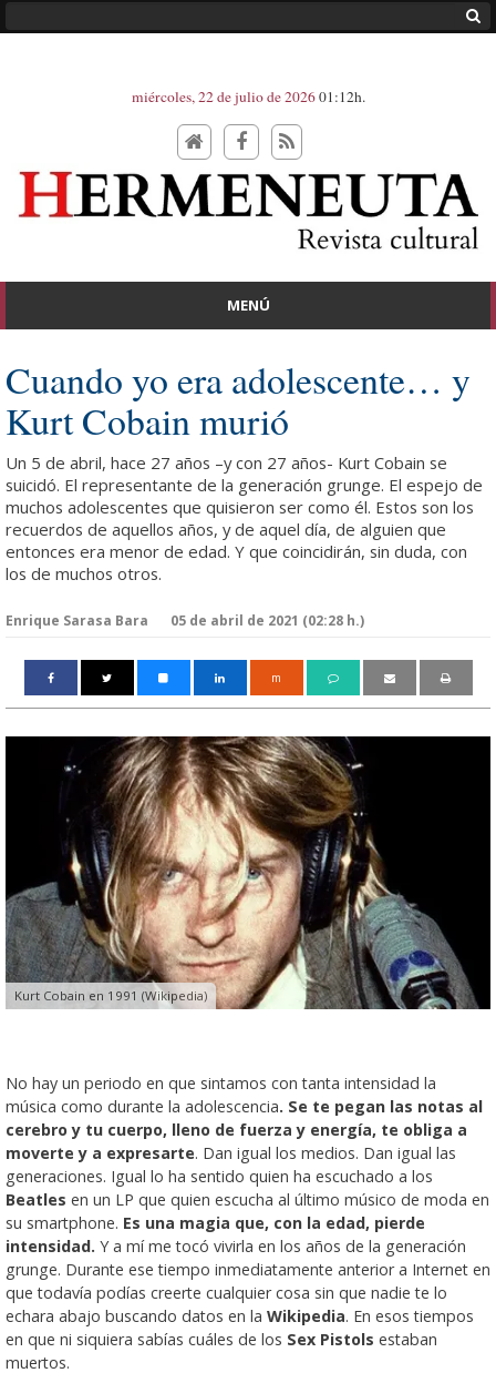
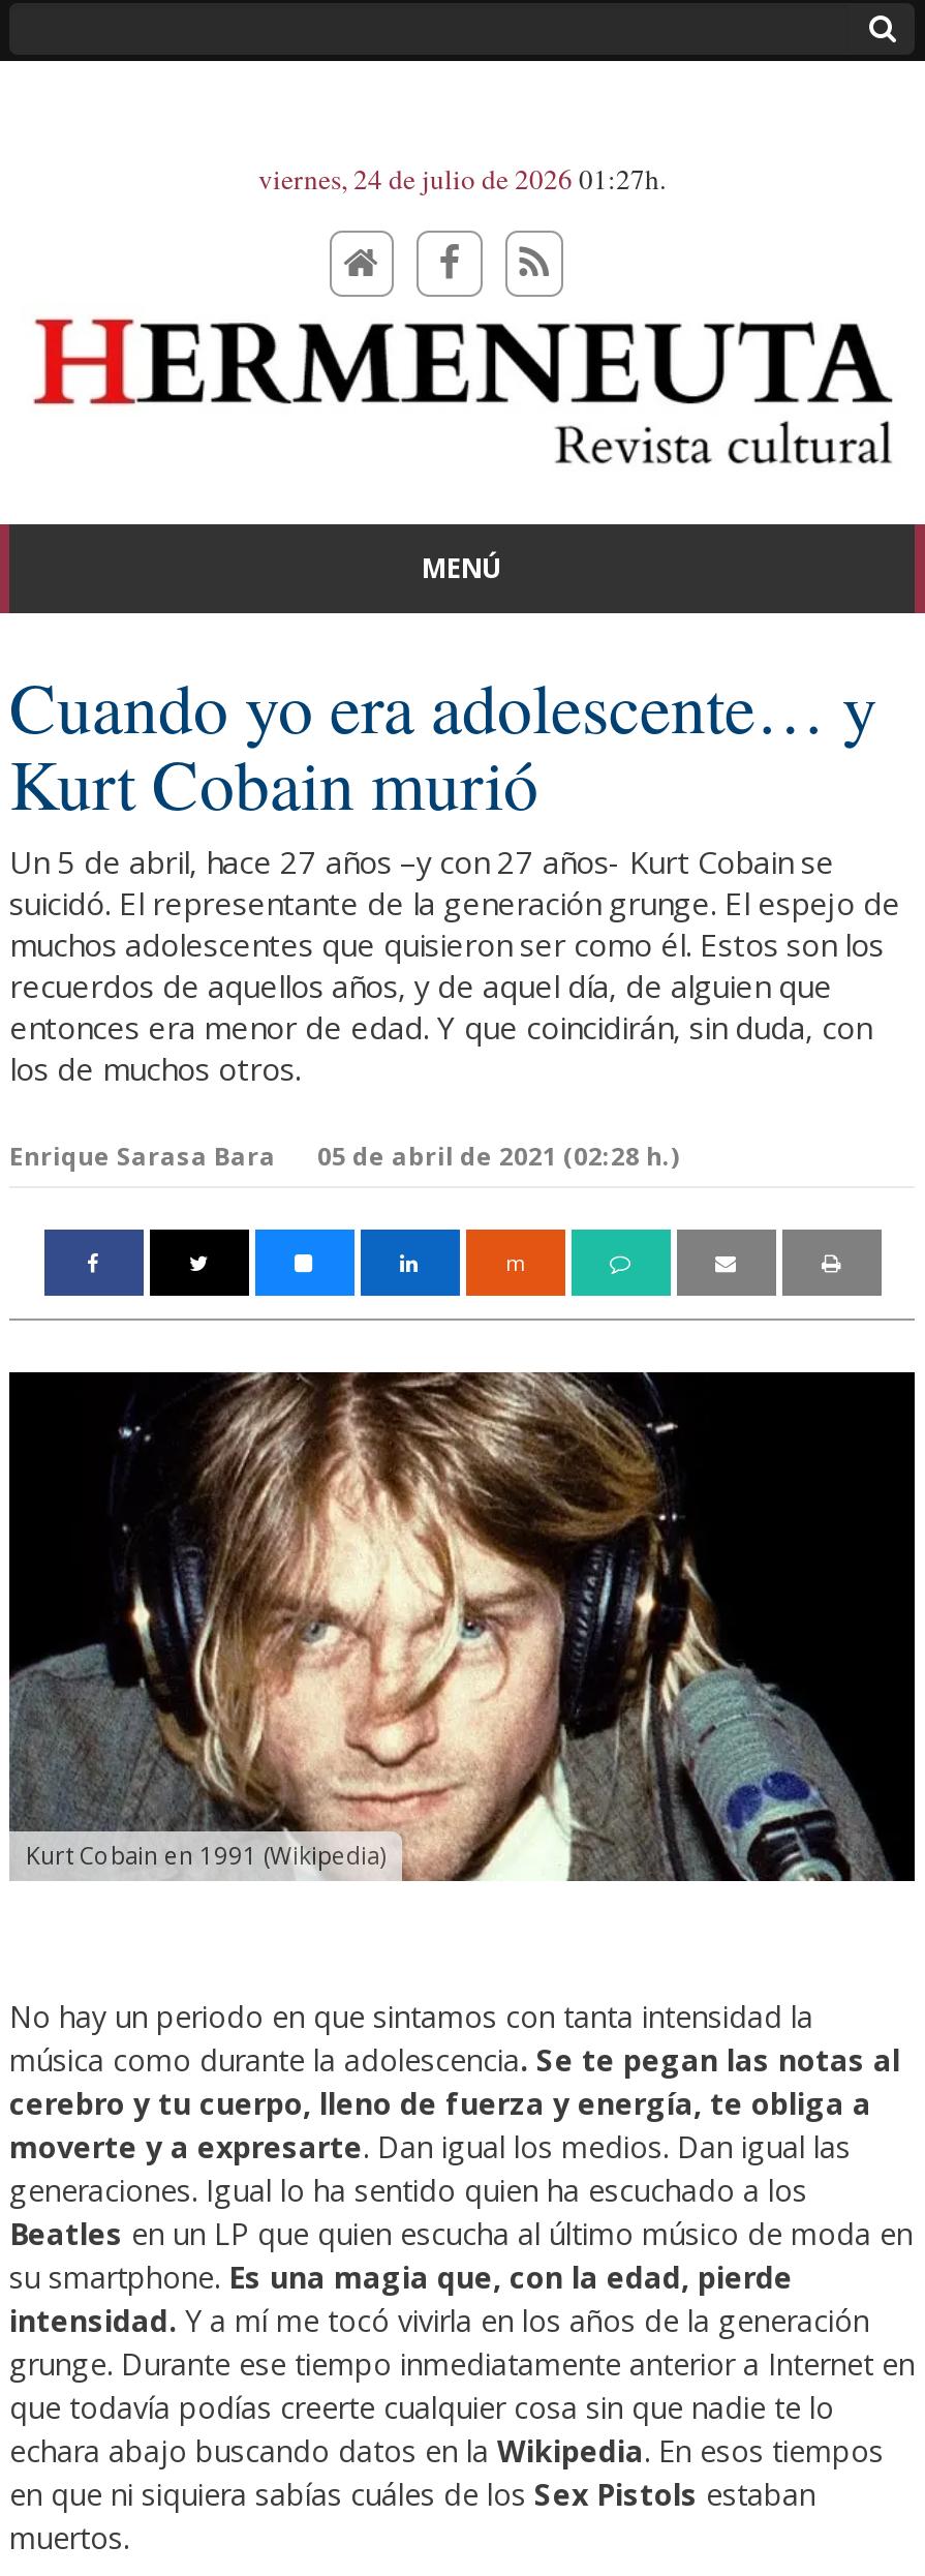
- miércoles, 22 de julio de 2026 01:12h.
+ viernes, 24 de julio de 2026 01:27h.
